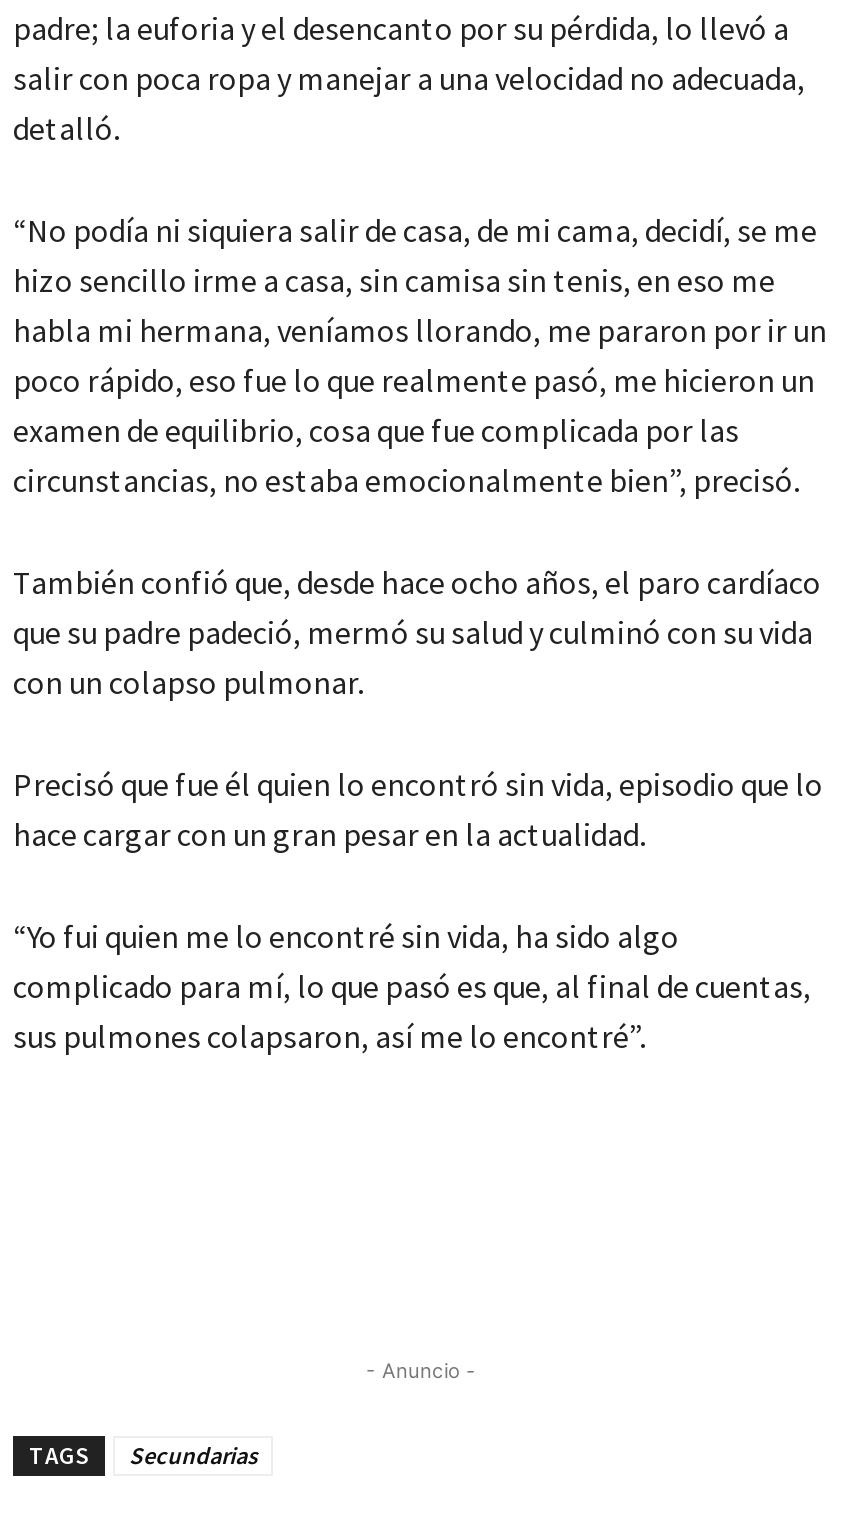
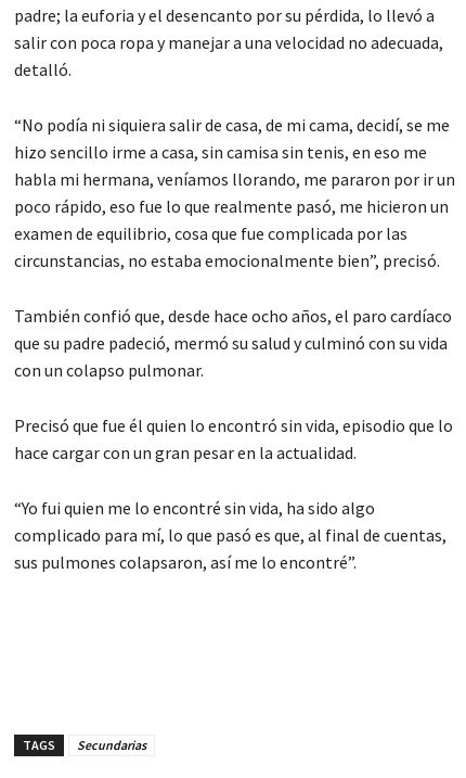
- - Anuncio -
